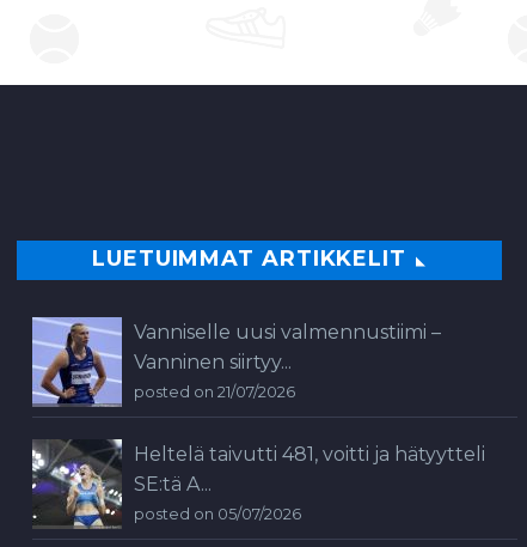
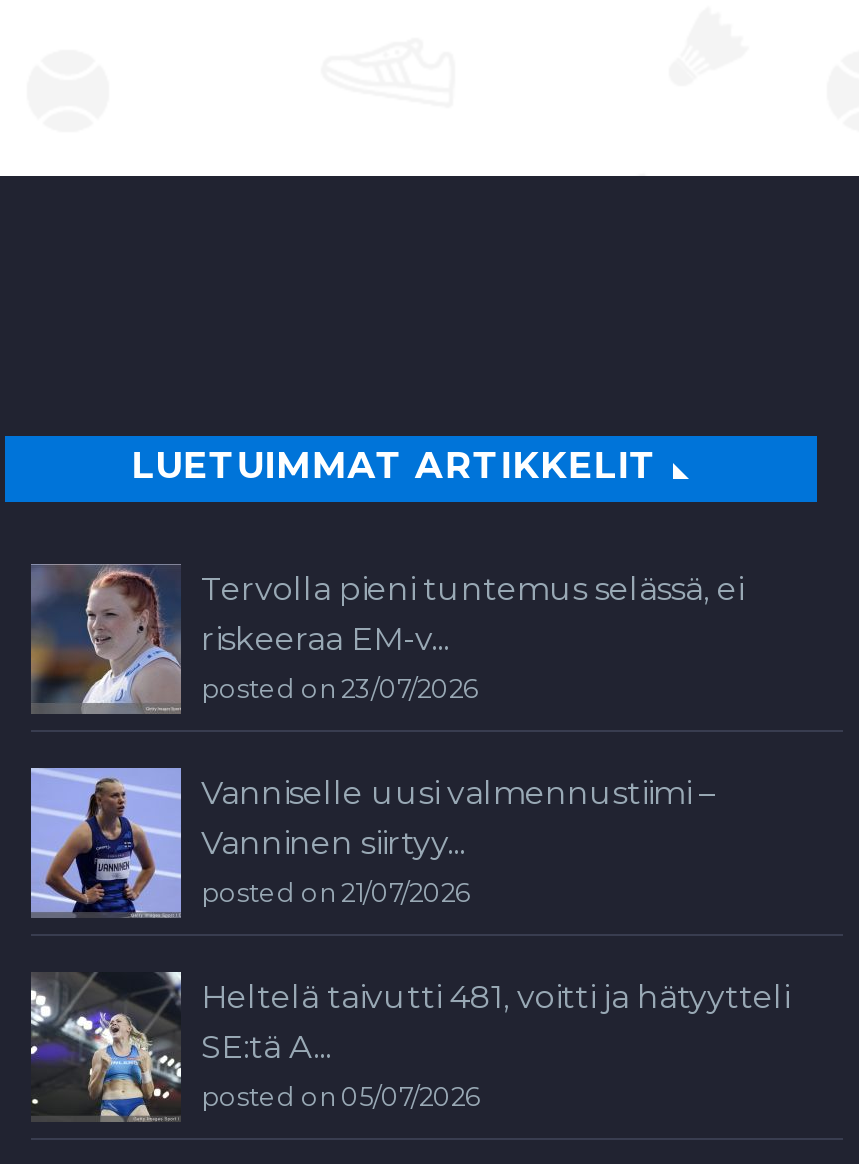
+ [image]
+ Tervolla pieni tuntemus selässä, ei
+ riskeeraa EM-v...
+ posted on 23/07/2026
